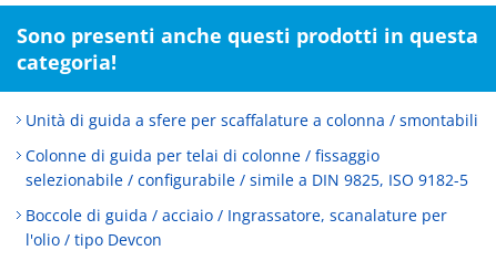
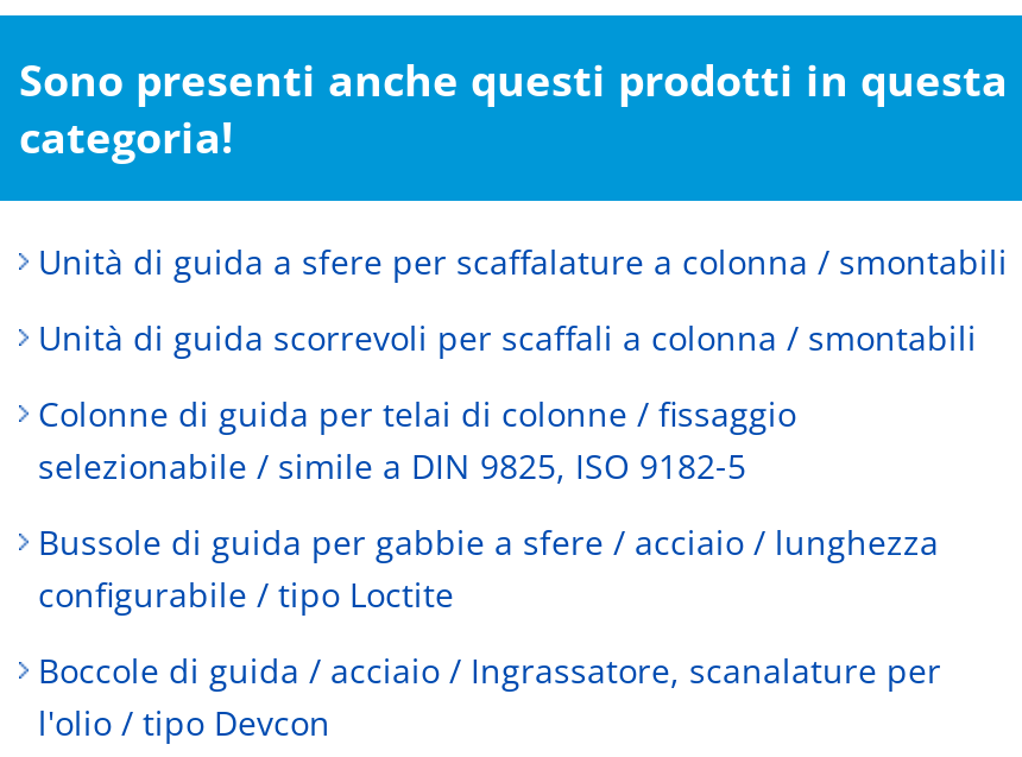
+ Unità di guida scorrevoli per scaffali a colonna / smontabili

- selezionabile / configurabile / simile a DIN 9825, ISO 9182-5
+ selezionabile / simile a DIN 9825, ISO 9182-5
+ Bussole di guida per gabbie a sfere / acciaio / lunghezza
+ configurabile / tipo Loctite
